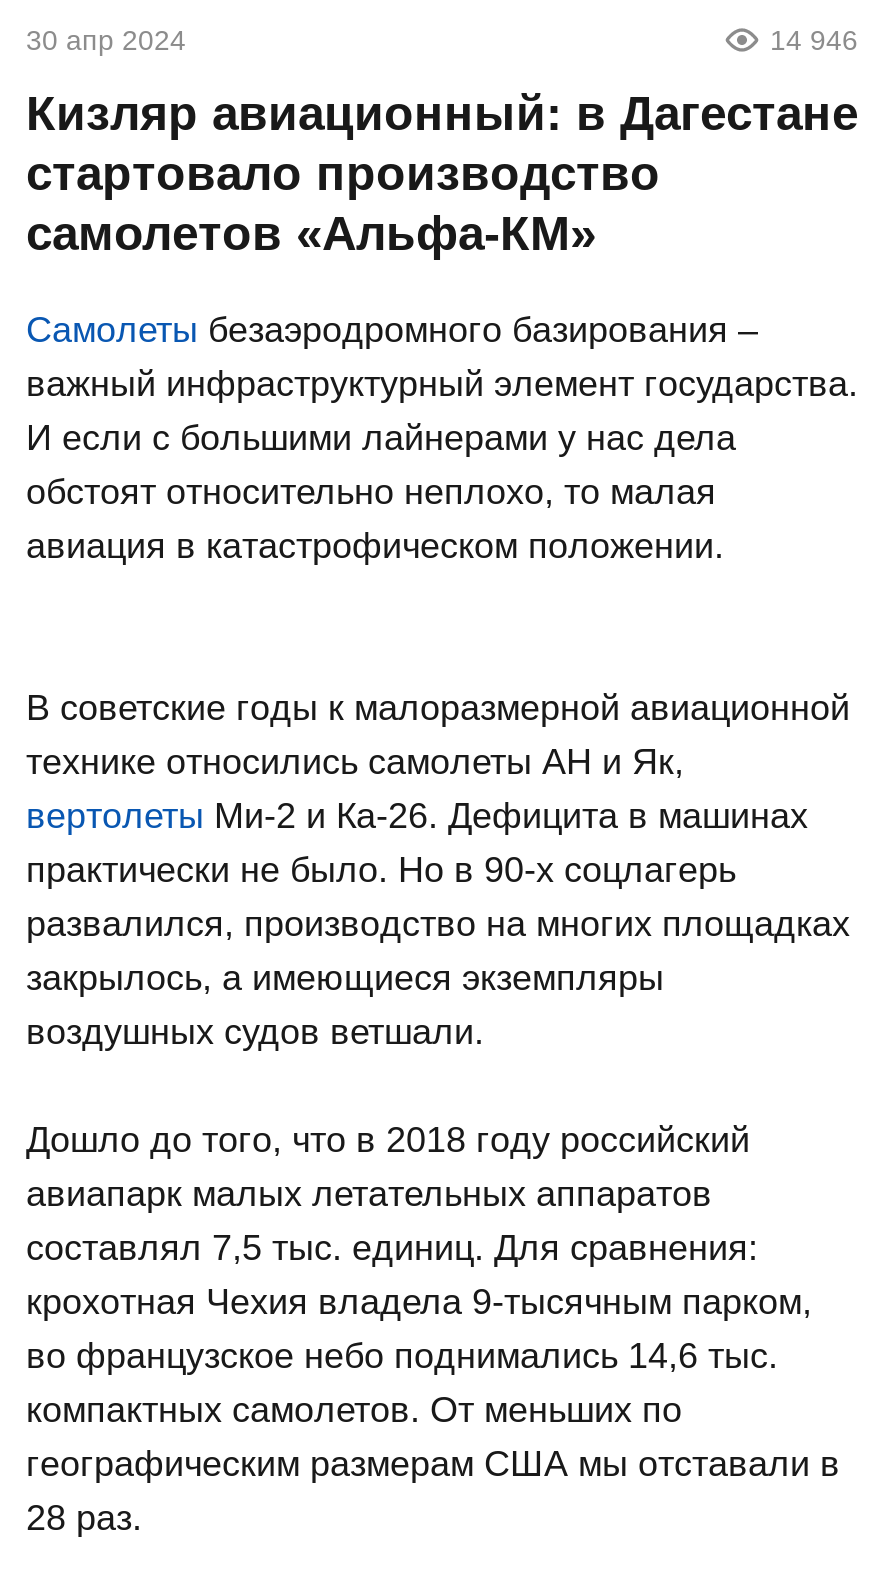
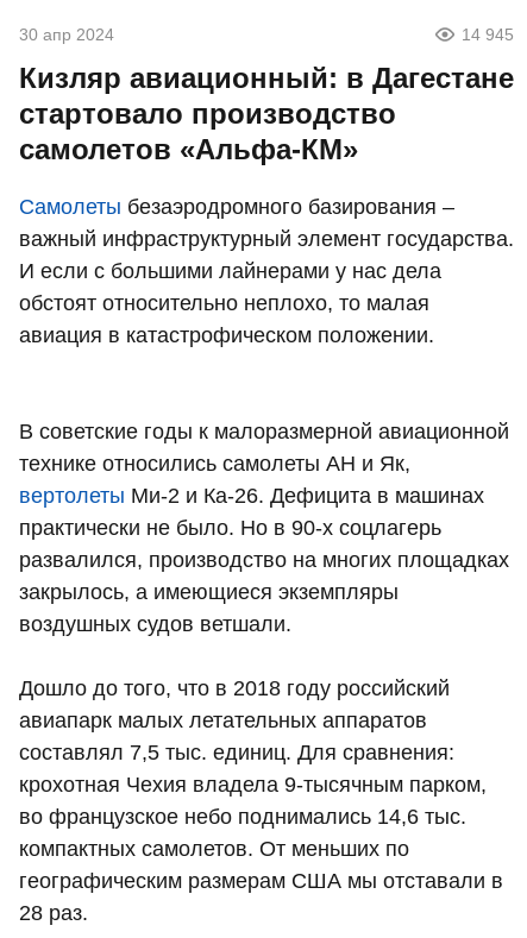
- 14 946
+ 14 945
